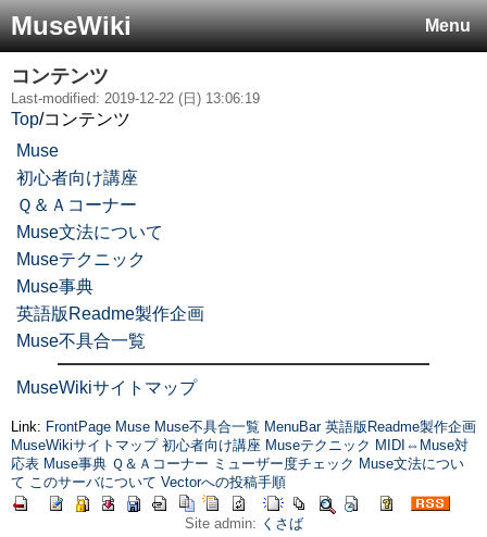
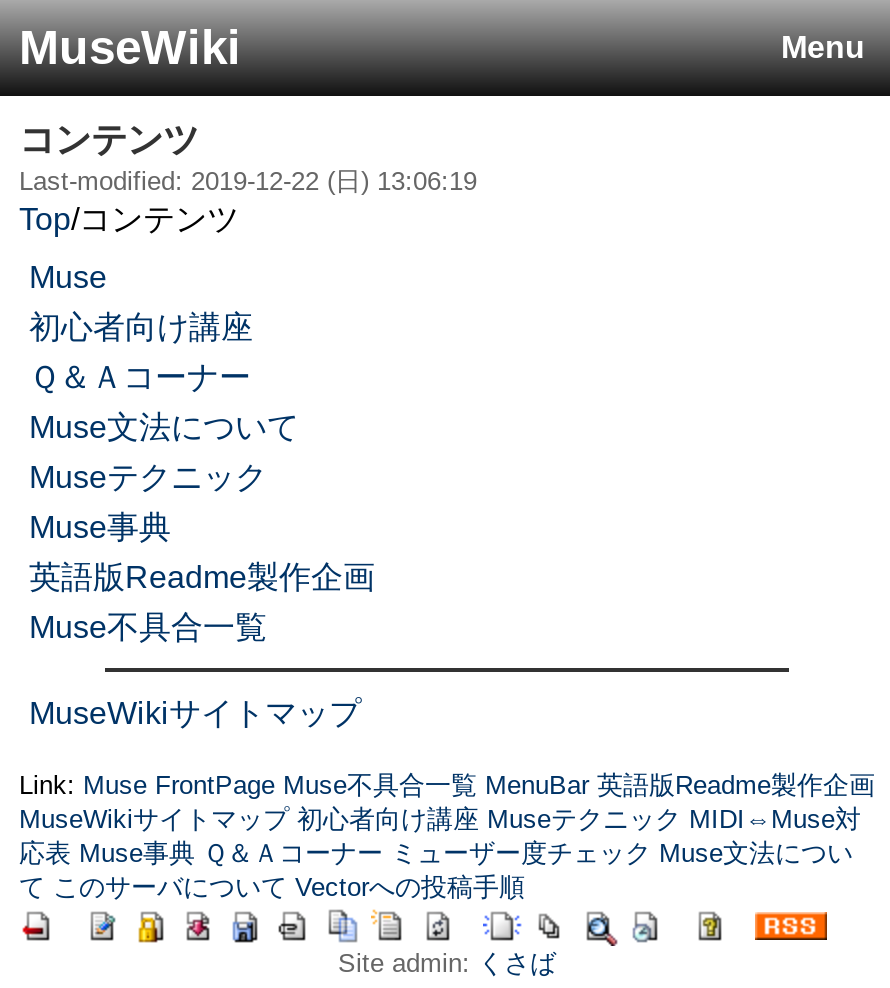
- Link: FrontPage Muse Muse不具合一覧 MenuBar 英語版Readme製作企画
+ Link: Muse FrontPage Muse不具合一覧 MenuBar 英語版Readme製作企画
